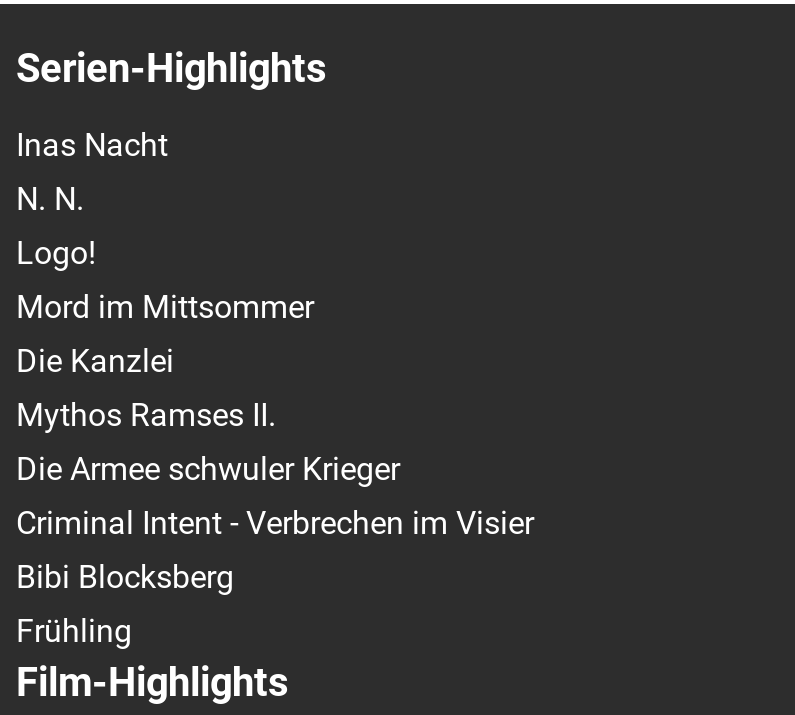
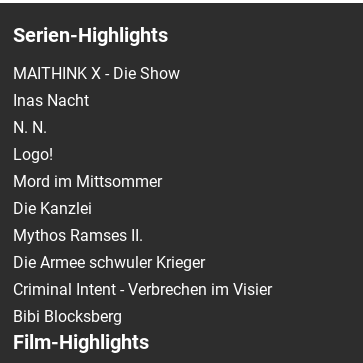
+ MAITHINK X - Die Show

moved down: Inas Nacht | N. N. | Logo! | ... | Criminal Intent - Verbrechen im Visier | Bibi Blocksberg

- Frühling
